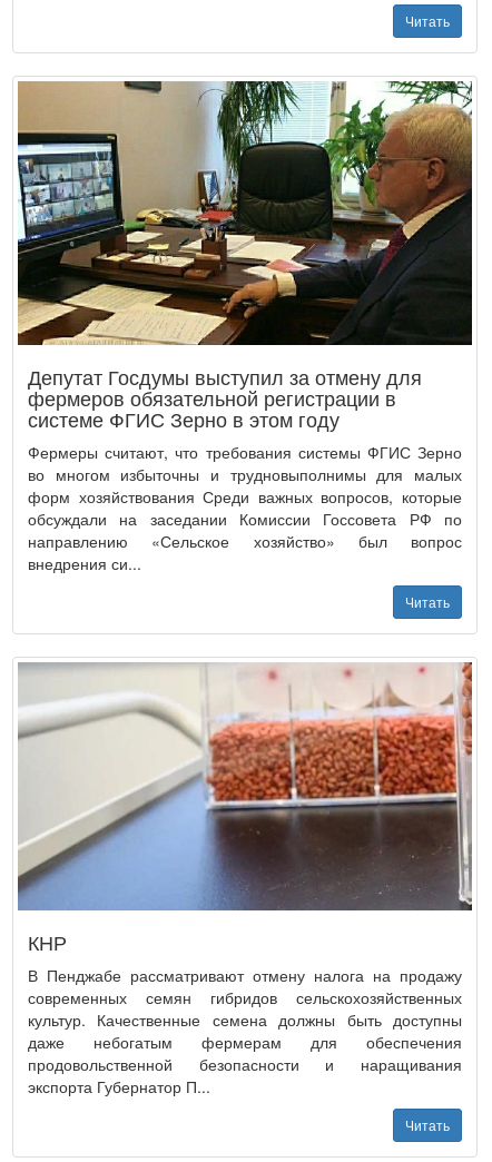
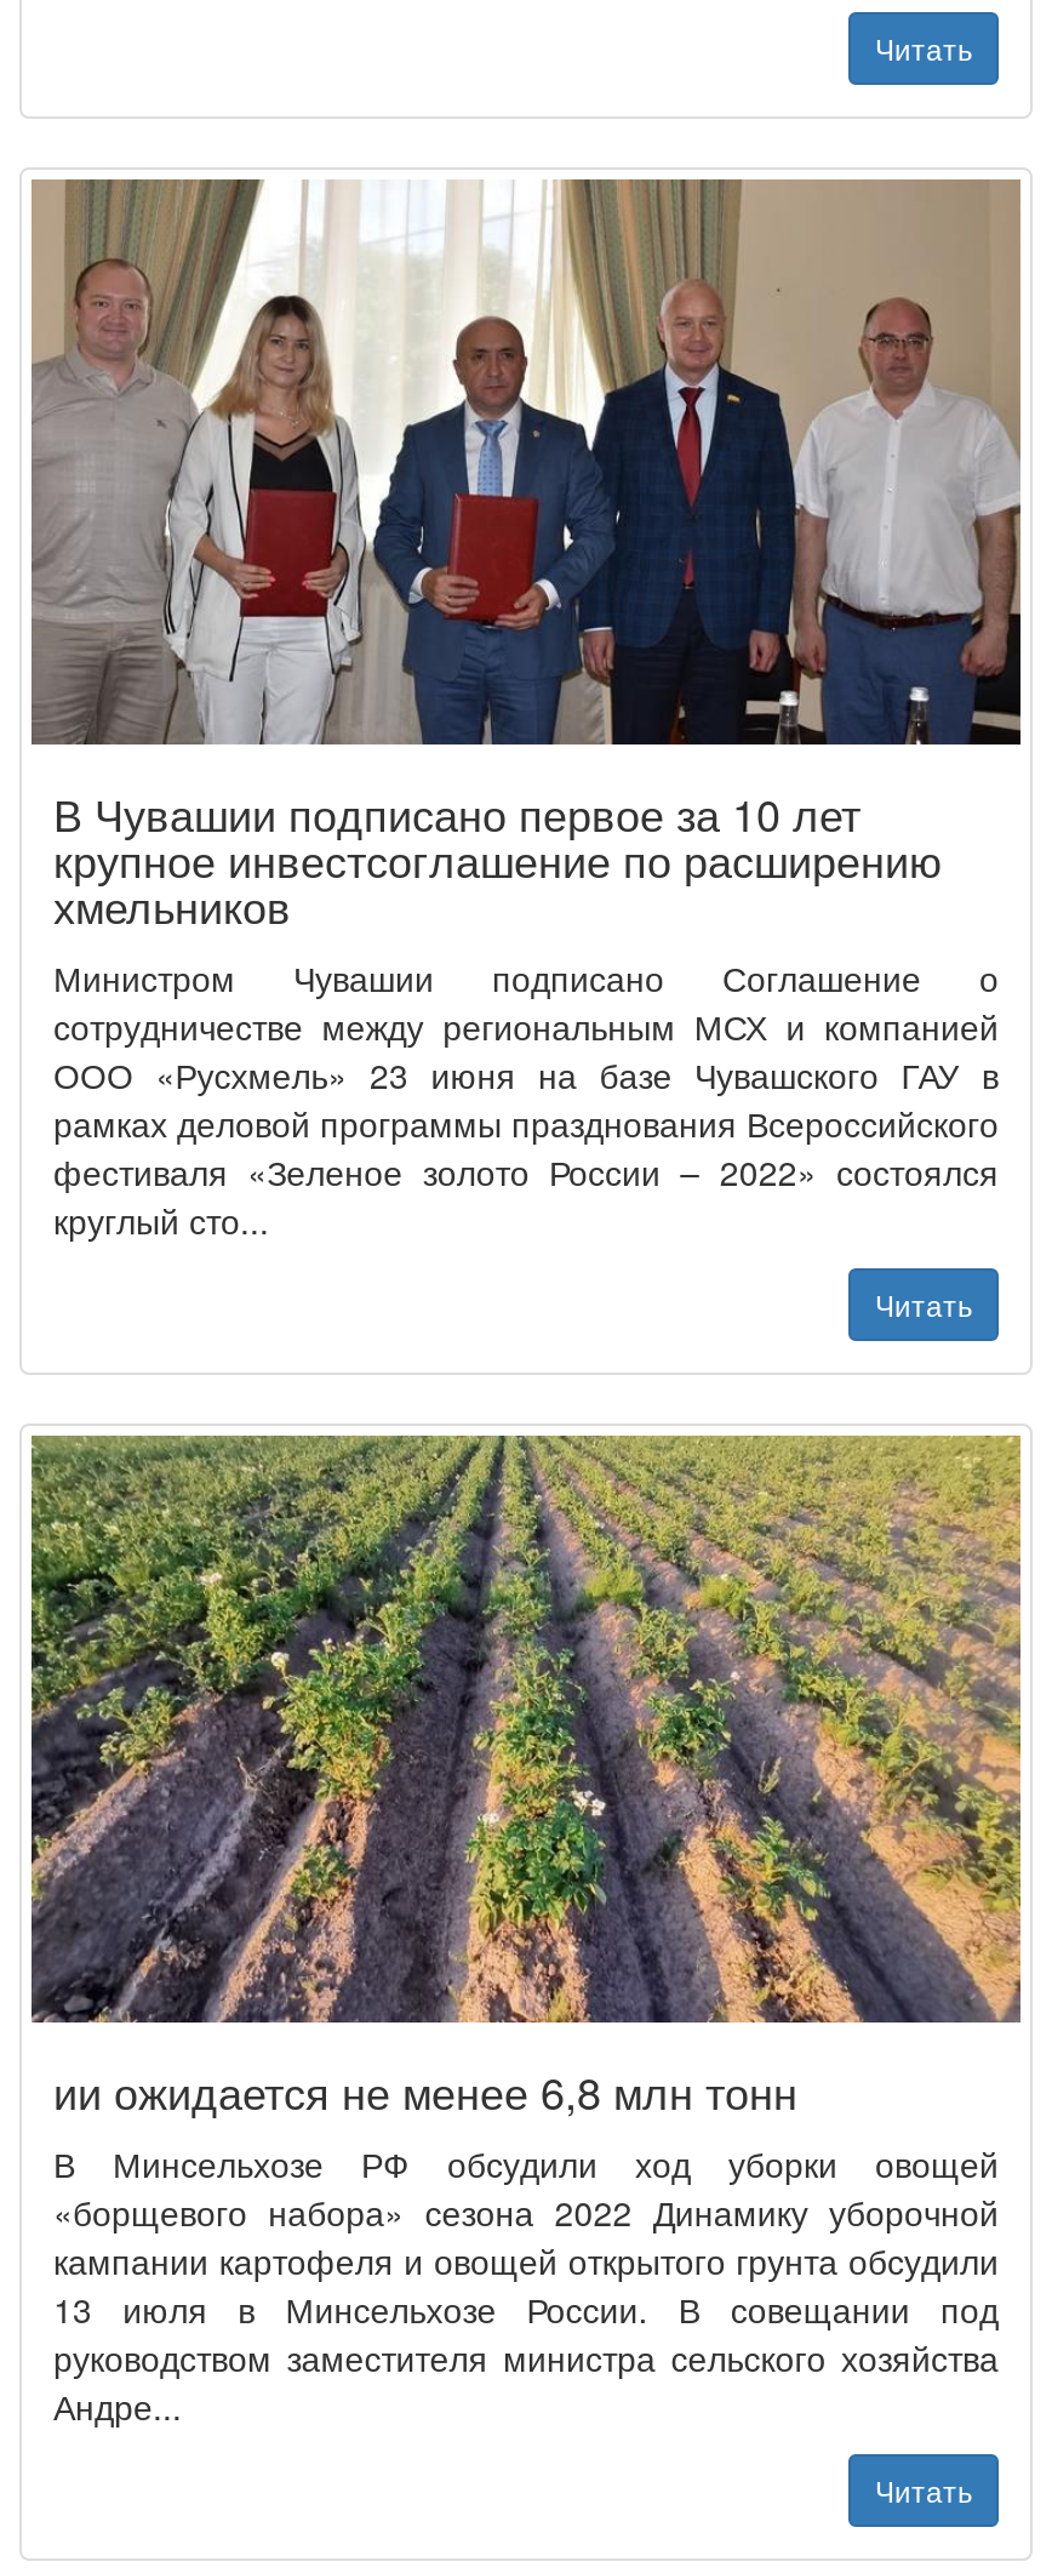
- [image]
- Депутат Госдумы выступил за отмену для
- фермеров обязательной регистрации в
- системе ФГИС Зерно в этом году
- Фермеры считают, что требования системы ФГИС Зерно
- во многом избыточны и трудновыполнимы для малых
- форм хозяйствования Среди важных вопросов, которые
- обсуждали на заседании Комиссии Госсовета РФ по
- направлению «Сельское хозяйство» был вопрос
- внедрения си...
+ [image]
+ В Чувашии подписано первое за 10 лет
+ крупное инвестсоглашение по расширению
+ хмельников
+ Министром Чувашии подписано Соглашение о
+ сотрудничестве между региональным МСХ и компанией
+ ООО «Русхмель» 23 июня на базе Чувашского ГАУ в
+ рамках деловой программы празднования Всероссийского
+ фестиваля «Зеленое золото России – 2022» состоялся
+ круглый сто...

- [image]
- КНР
- В Пенджабе рассматривают отмену налога на продажу
- современных семян гибридов сельскохозяйственных
- культур. Качественные семена должны быть доступны
- даже небогатым фермерам для обеспечения
- продовольственной безопасности и наращивания
- экспорта Губернатор П...
+ [image]
+ ии ожидается не менее 6,8 млн тонн
+ В Минсельхозе РФ обсудили ход уборки овощей
+ «борщевого набора» сезона 2022 Динамику уборочной
+ кампании картофеля и овощей открытого грунта обсудили
+ 13 июля в Минсельхозе России. В совещании под
+ руководством заместителя министра сельского хозяйства
+ Андре...
